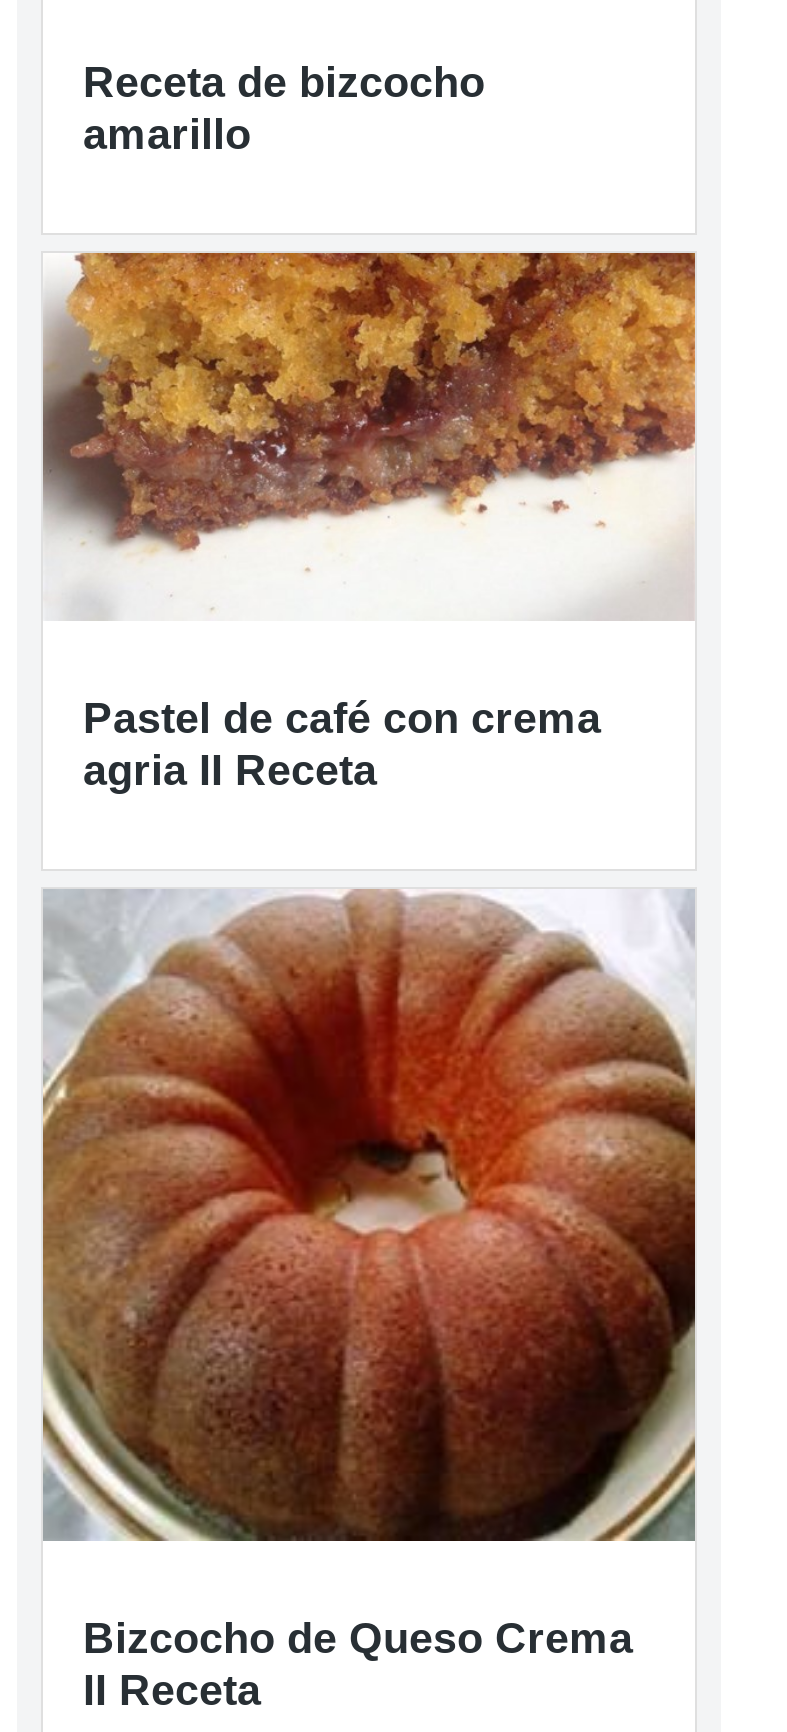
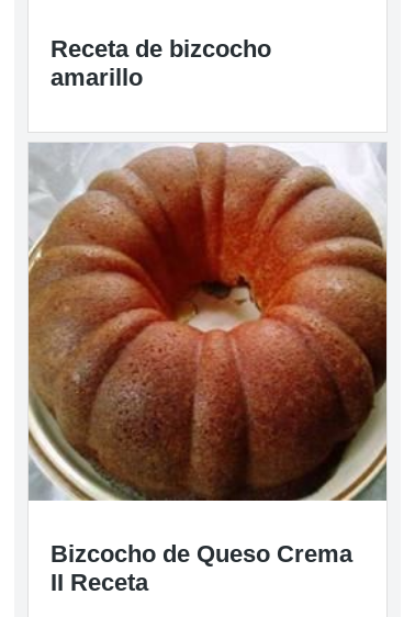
- [image]
- Pastel de café con crema
- agria II Receta
